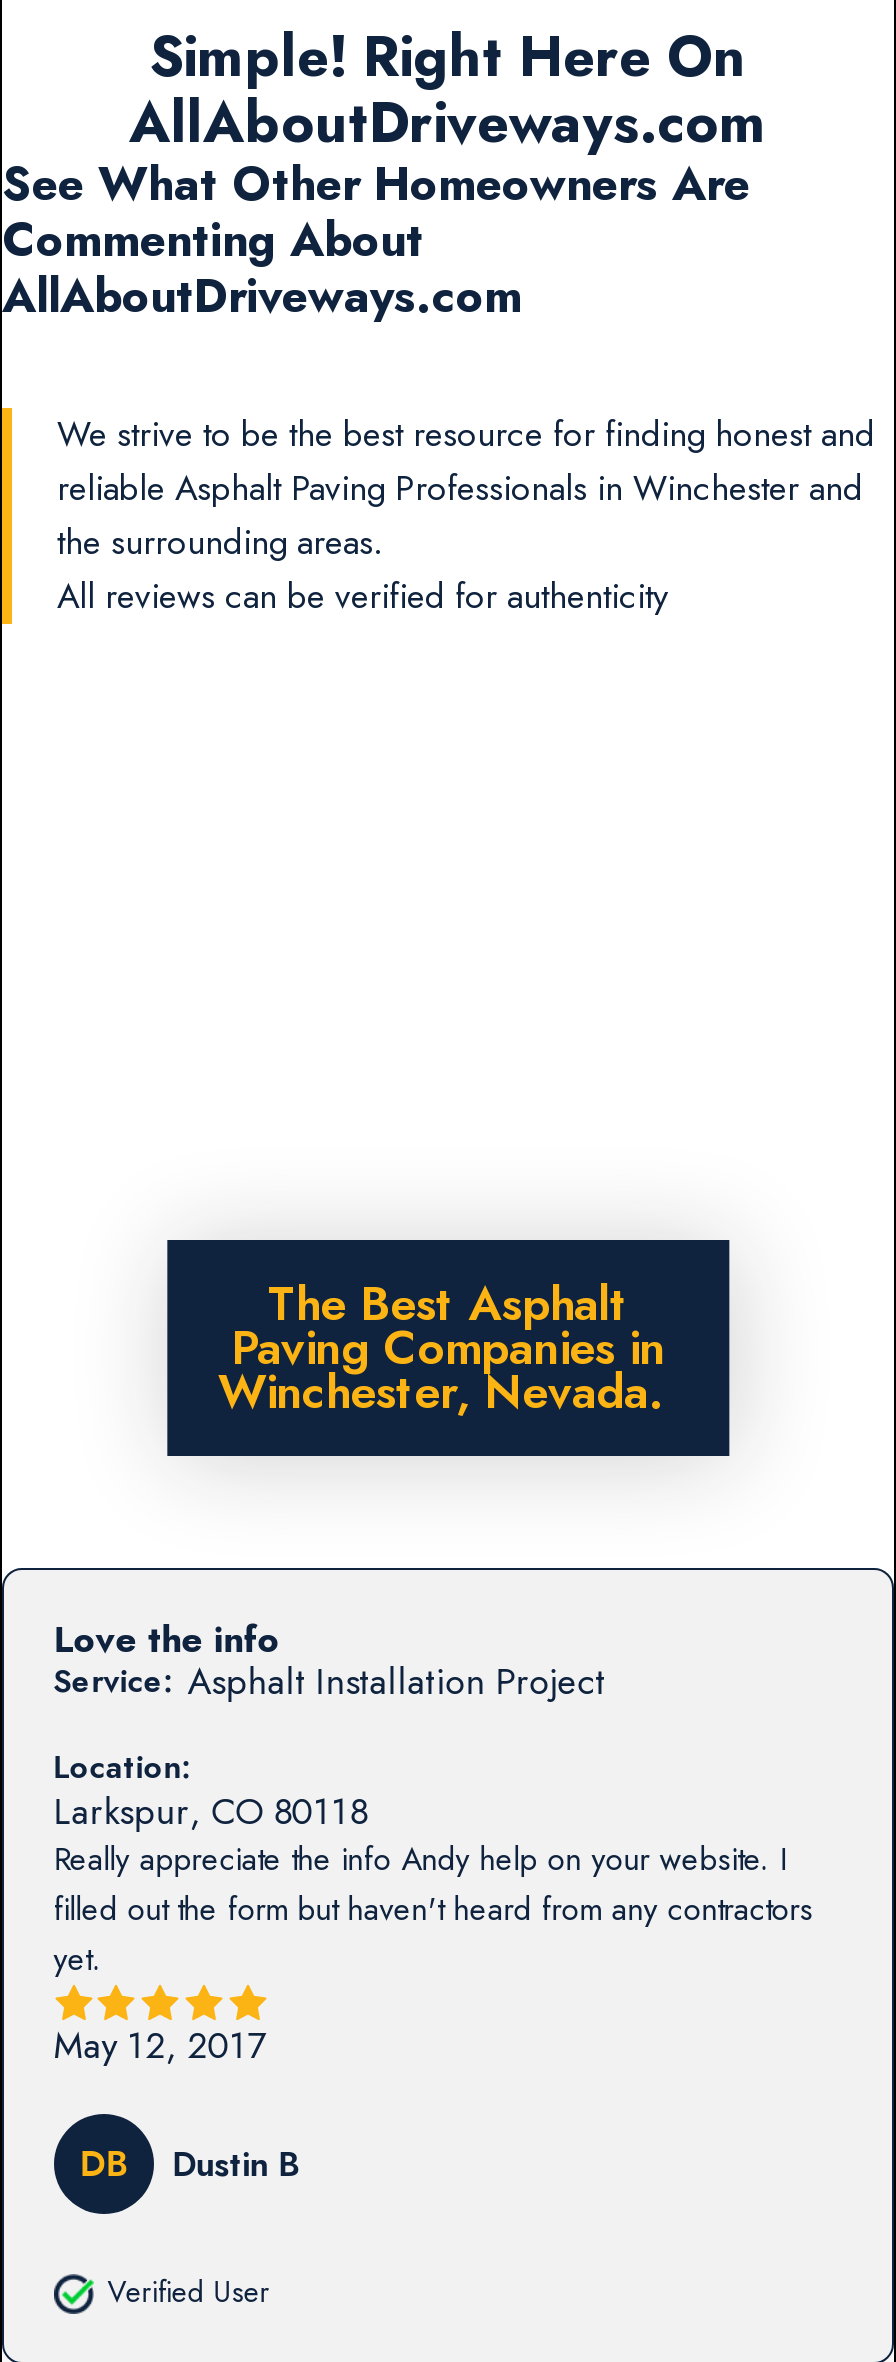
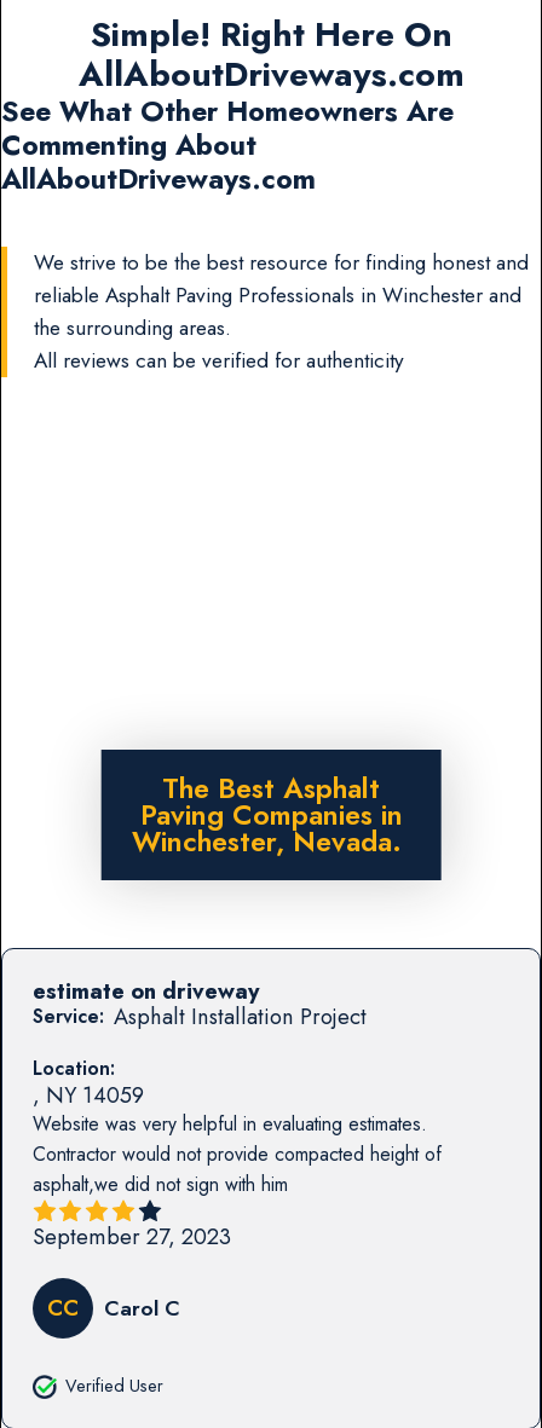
- Love the info
+ estimate on driveway

- Larkspur, CO 80118
- Really appreciate the info Andy help on your website. I
- filled out the form but haven't heard from any contractors
- yet.
+ , NY 14059
+ Website was very helpful in evaluating estimates.
+ Contractor would not provide compacted height of
+ asphalt,we did not sign with him

- May 12, 2017
+ September 27, 2023

- DB
- Dustin B
+ CC
+ Carol C
